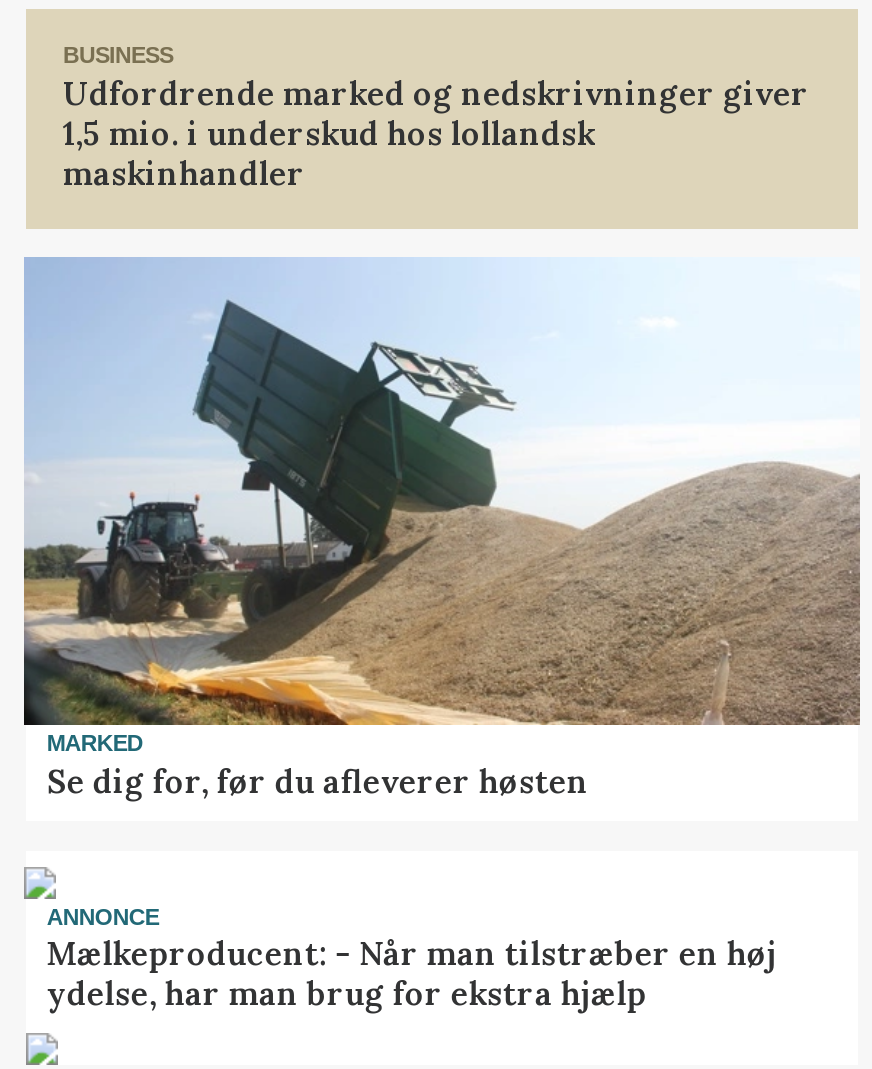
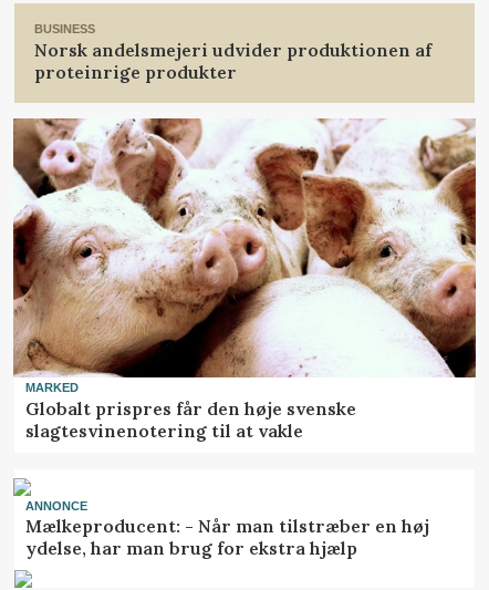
- Udfordrende marked og nedskrivninger giver
- 1,5 mio. i underskud hos lollandsk
- maskinhandler
+ Norsk andelsmejeri udvider produktionen af
+ proteinrige produkter

- [image]
- Se dig for, før du afleverer høsten
+ [image]
+ Globalt prispres får den høje svenske
+ slagtesvinenotering til at vakle

moved up: MARKED
